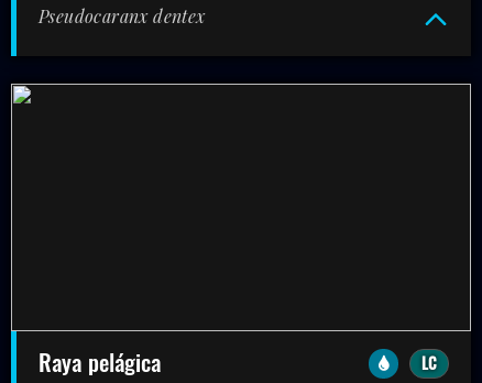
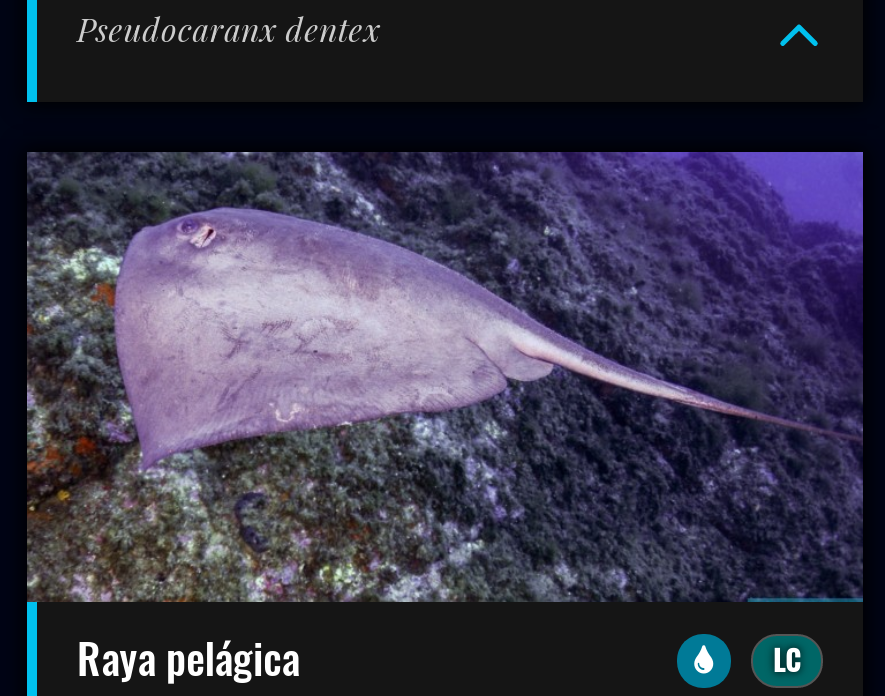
+ [image]
